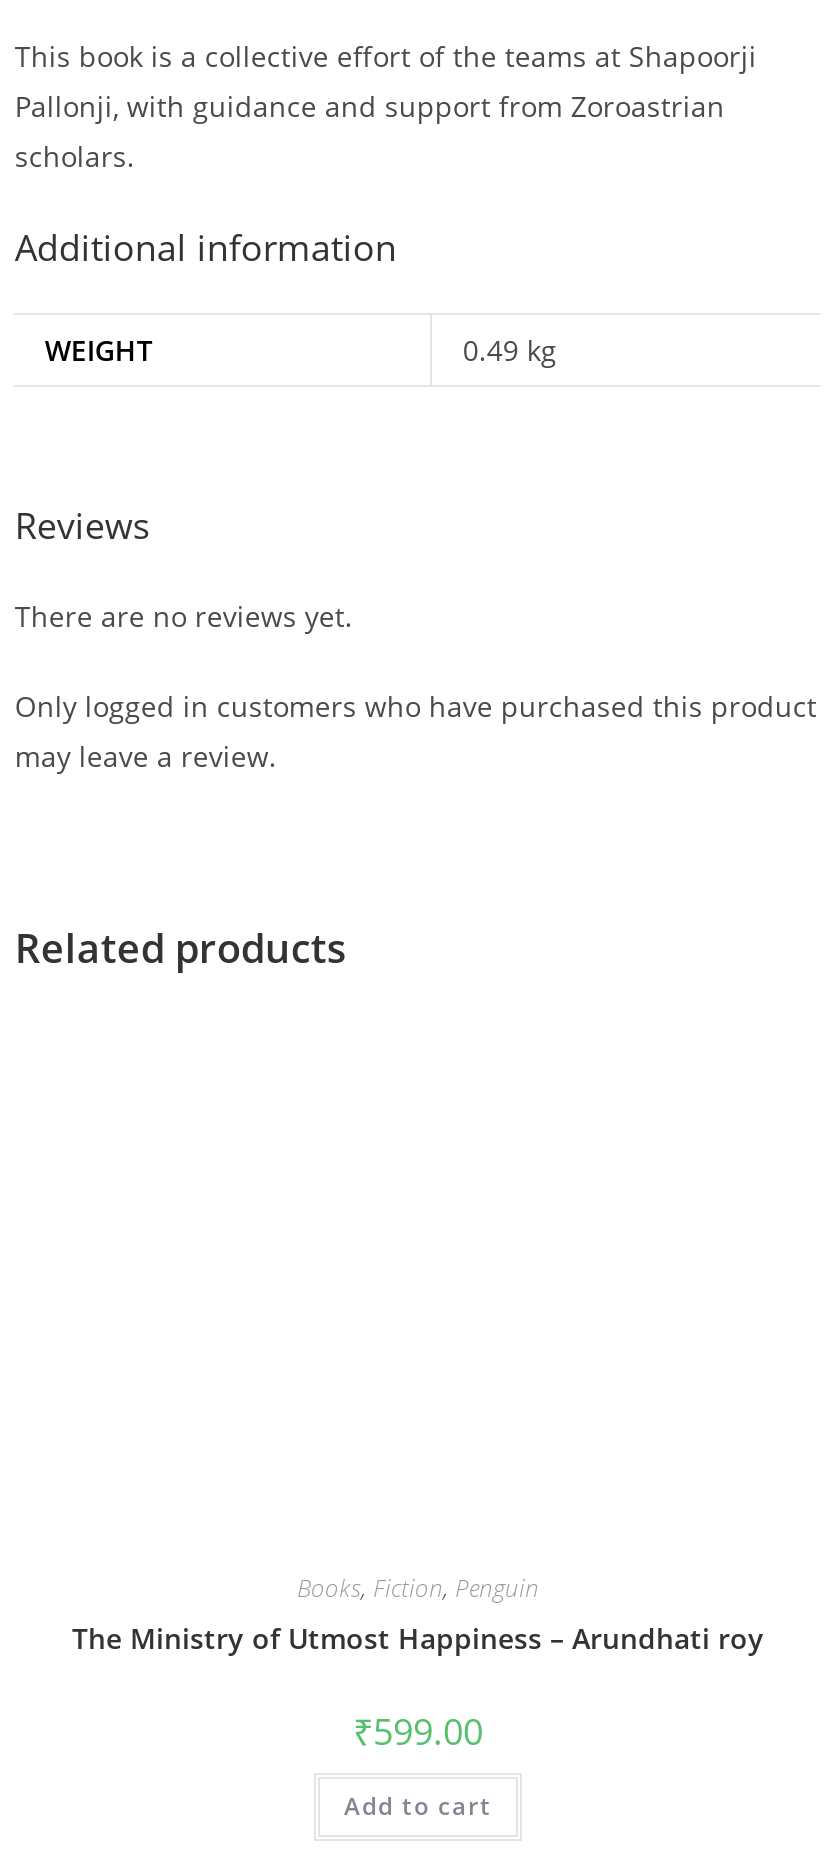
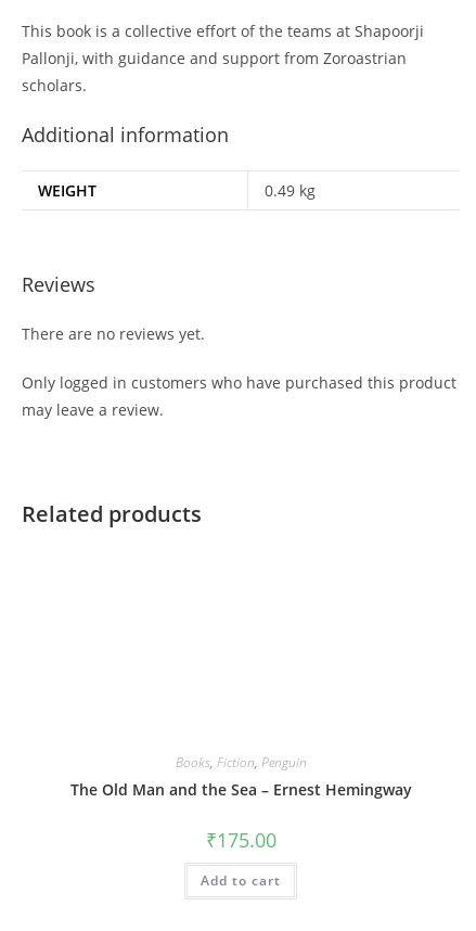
- The Ministry of Utmost Happiness – Arundhati roy
+ The Old Man and the Sea – Ernest Hemingway

- ₹599.00
+ ₹175.00
